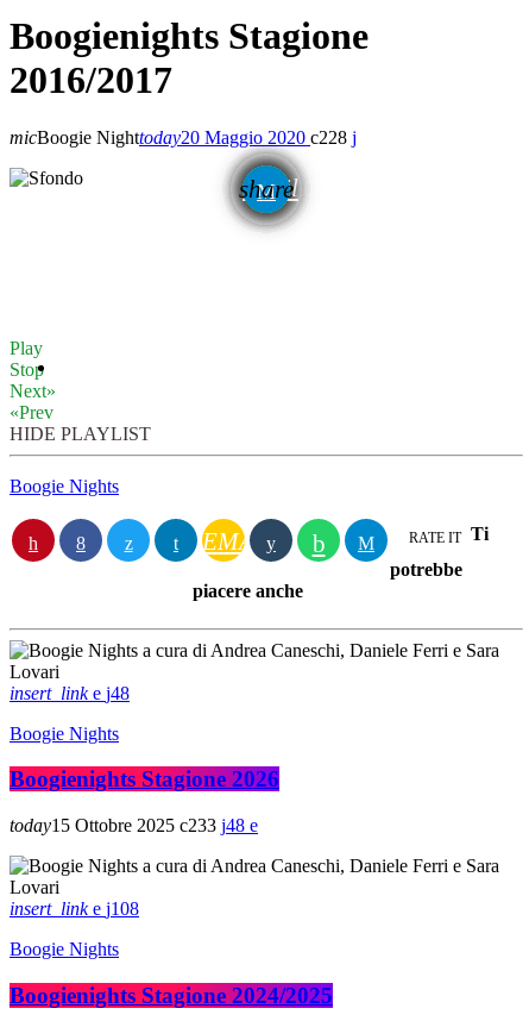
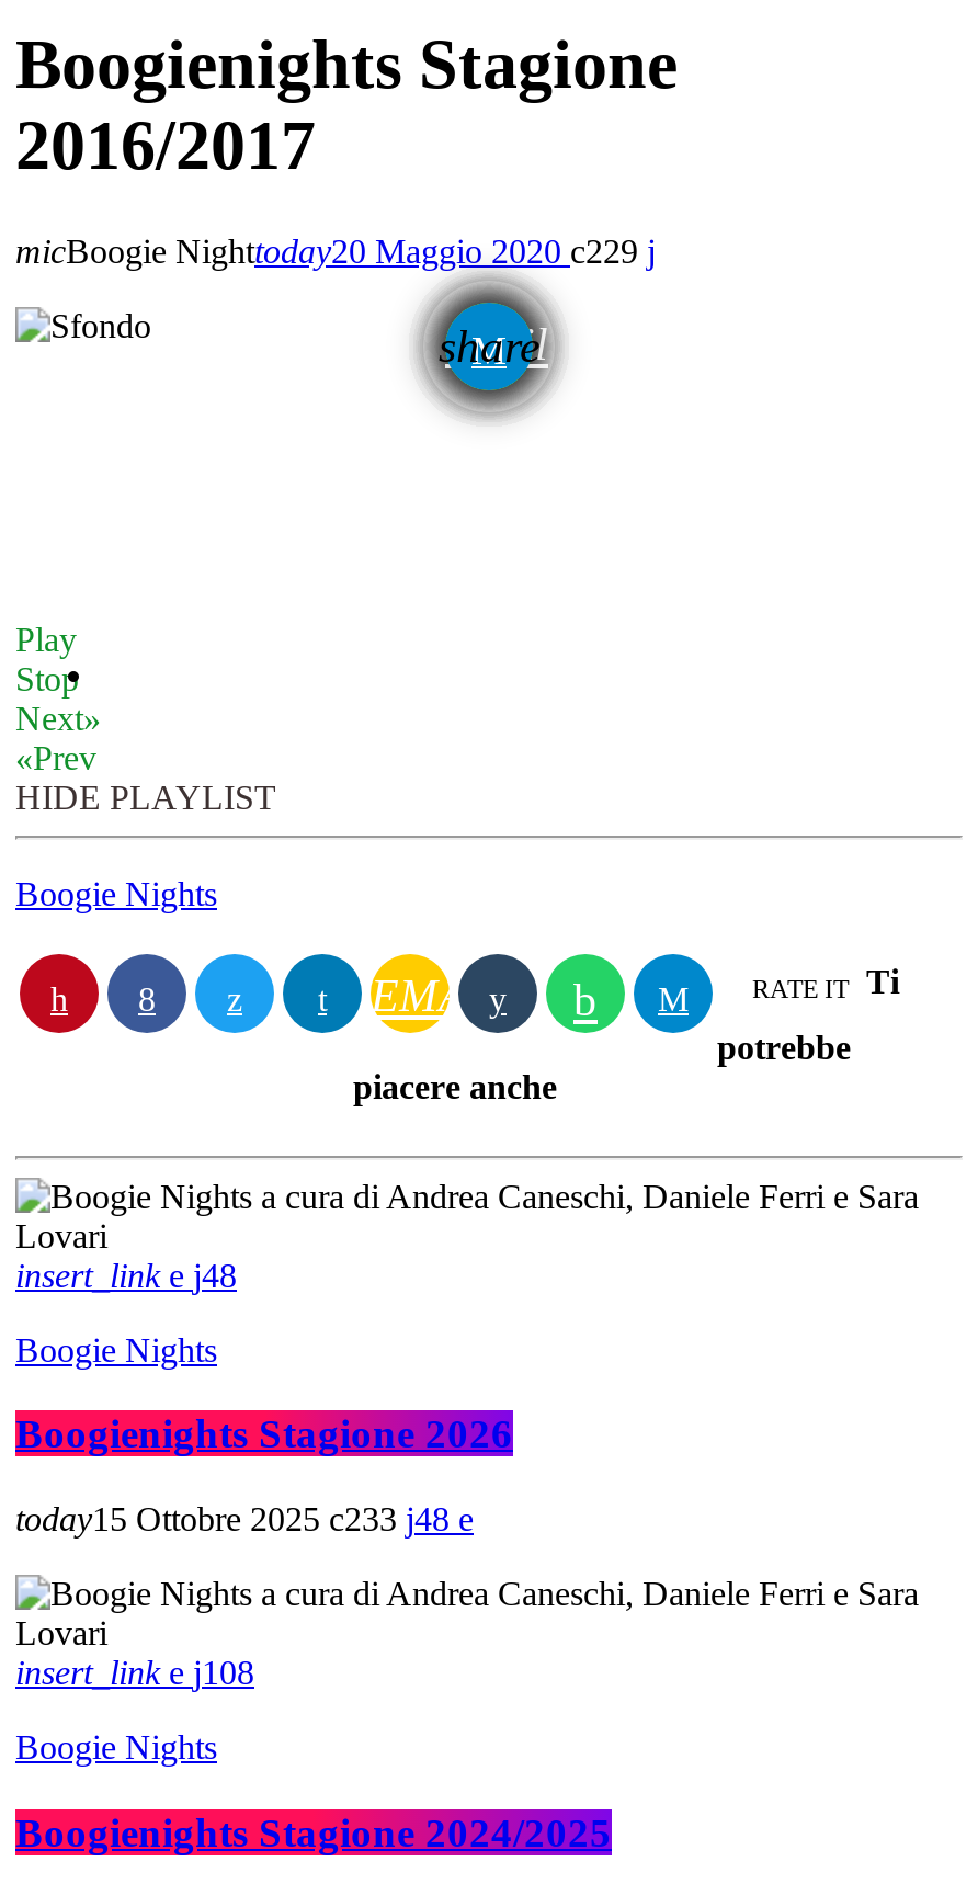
- micBoogie Nighttoday20 Maggio 2020 228
+ micBoogie Nighttoday20 Maggio 2020 229
